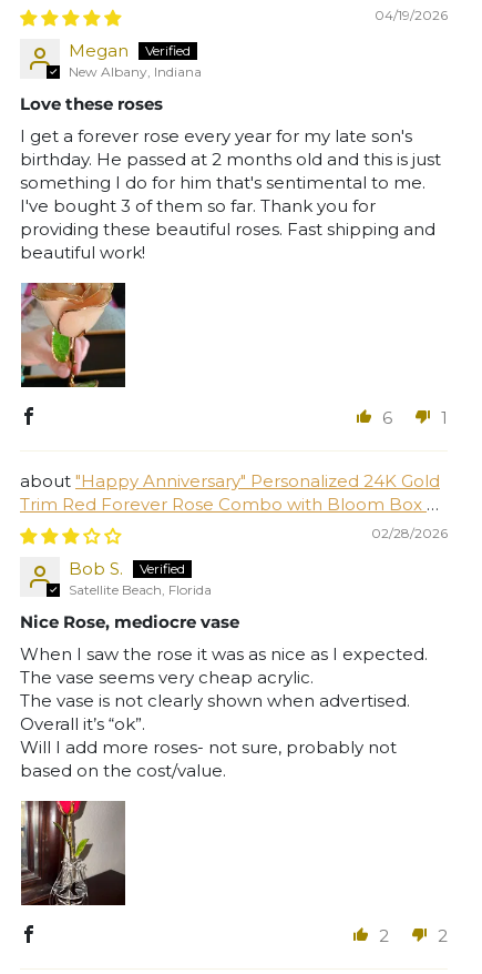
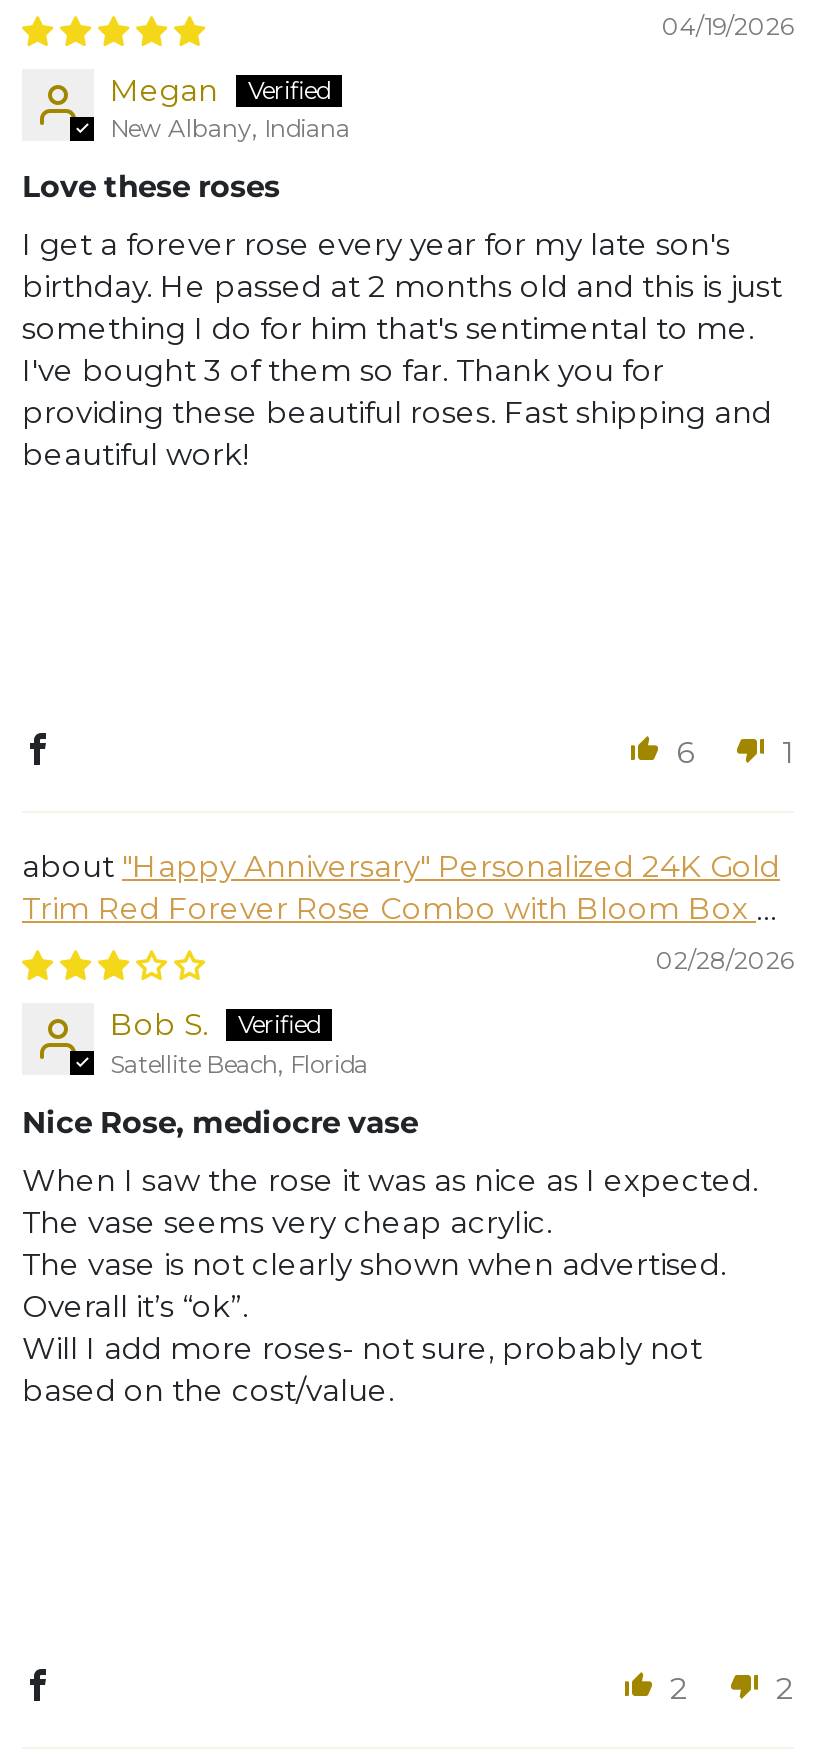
- [image]

- [image]
